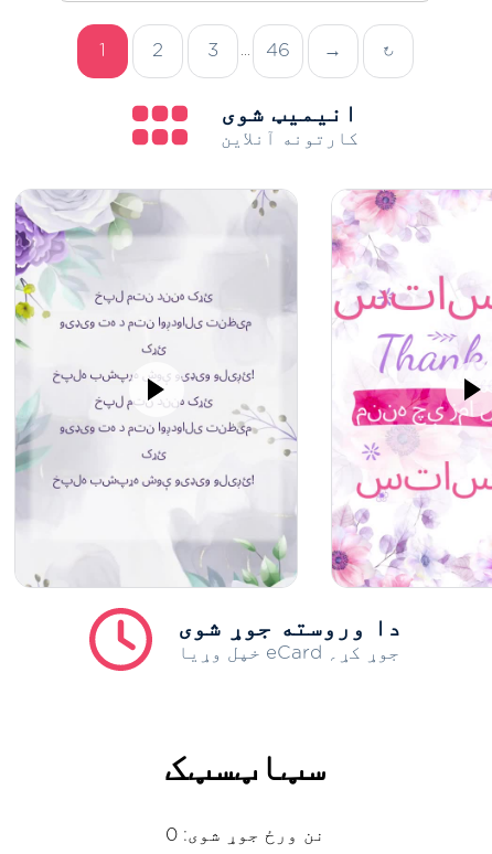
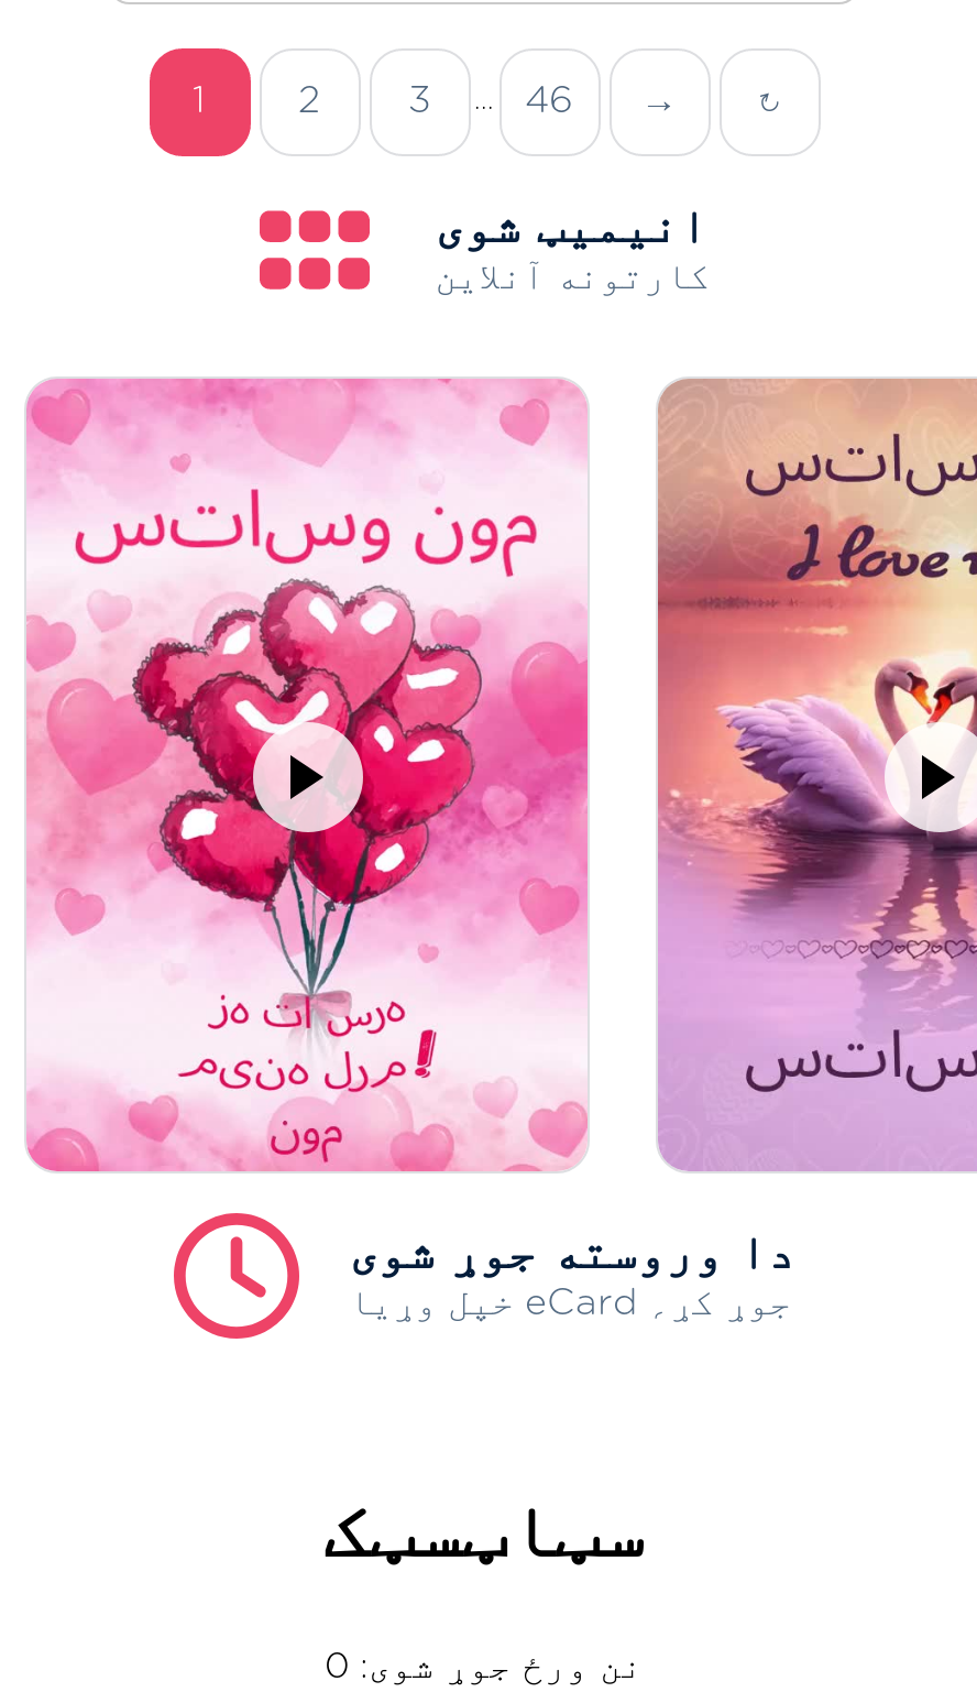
- [image]
+ [image]

- [image]
+ [image]
